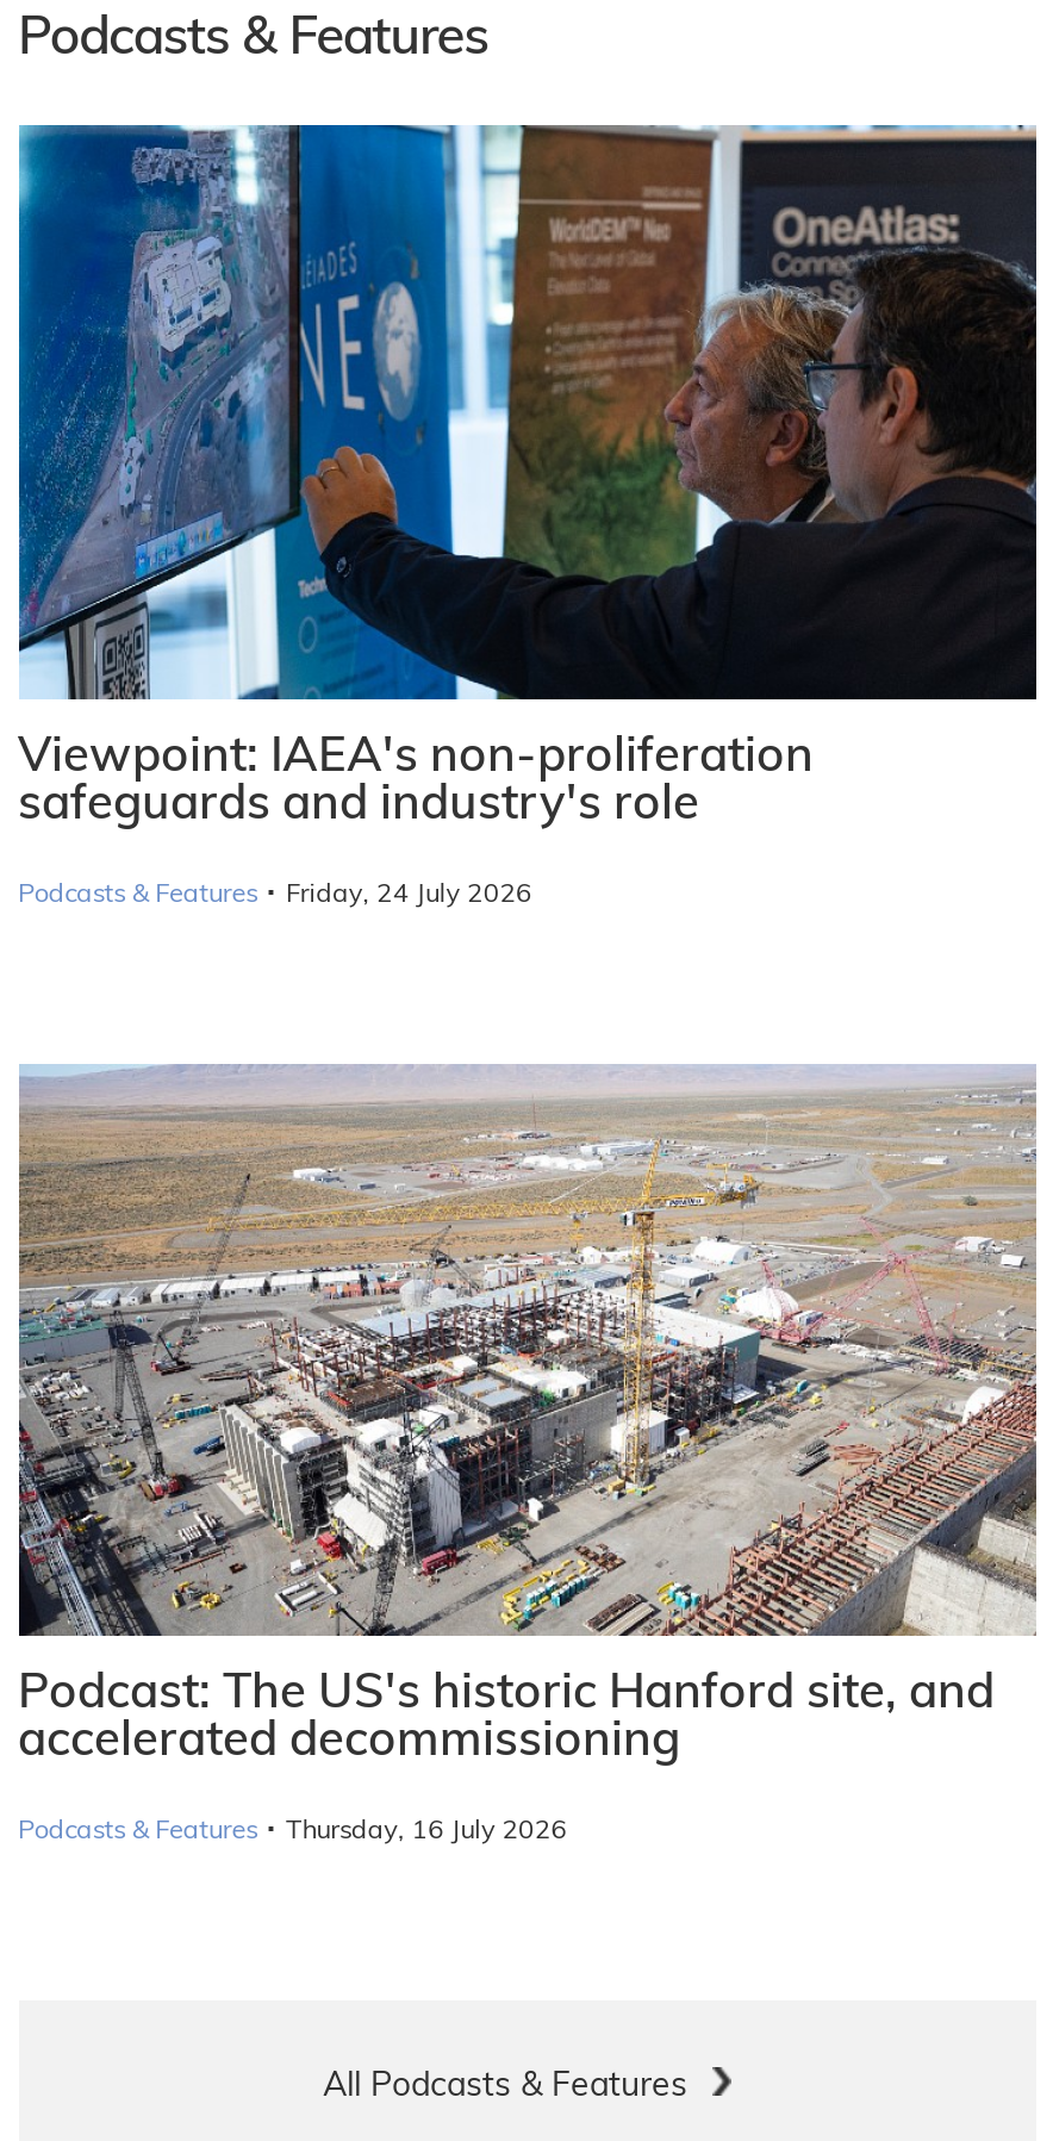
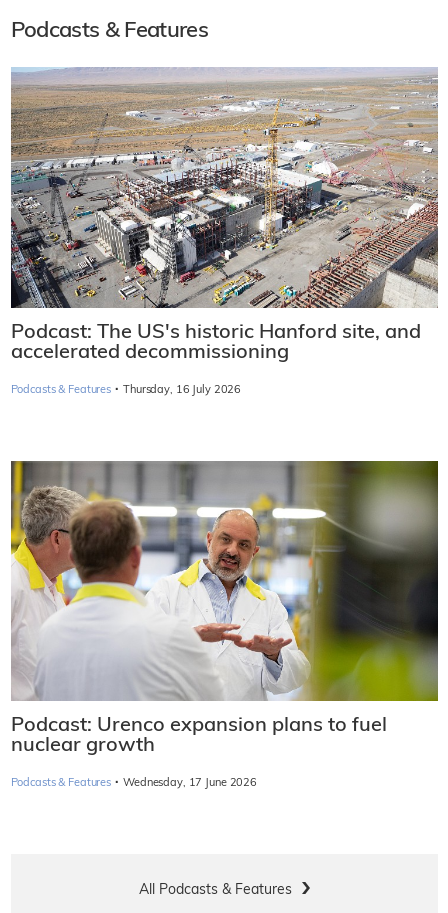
- [image]
- Viewpoint: IAEA's non-proliferation
- safeguards and industry's role
- Podcasts & Features · Friday, 24 July 2026

moved up: [image] | Podcast: The US's historic Hanford site, and | accelerated decommissioning | Podcasts & Features · Thursday, 16 July 2026

+ [image]
+ Podcast: Urenco expansion plans to fuel
+ nuclear growth
+ Podcasts & Features · Wednesday, 17 June 2026
